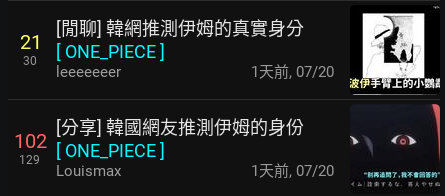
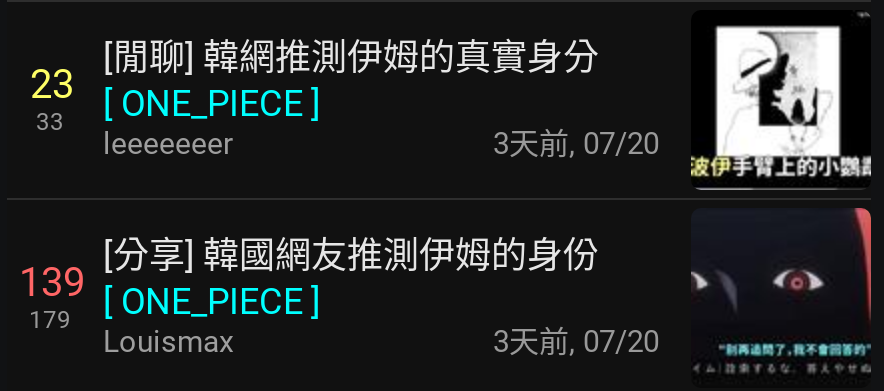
- 21
- 30
+ 23
+ 33

- 1天前, 07/20
+ 3天前, 07/20

- 102
+ 139

- 129
+ 179

- 1天前, 07/20
+ 3天前, 07/20
